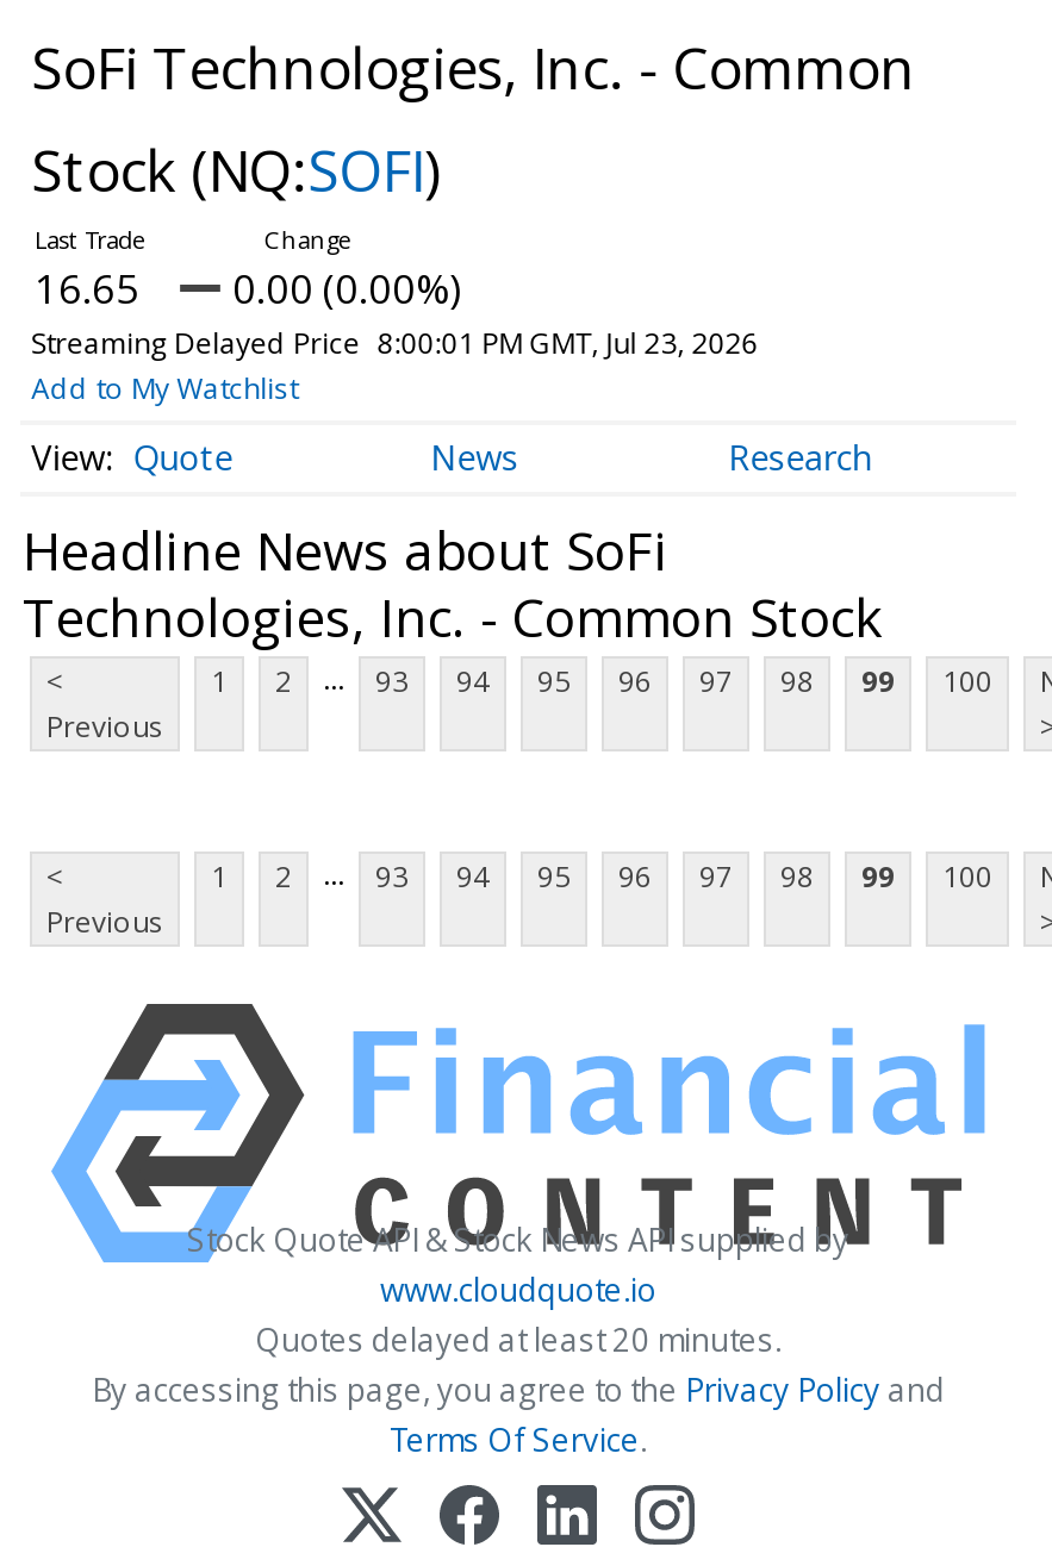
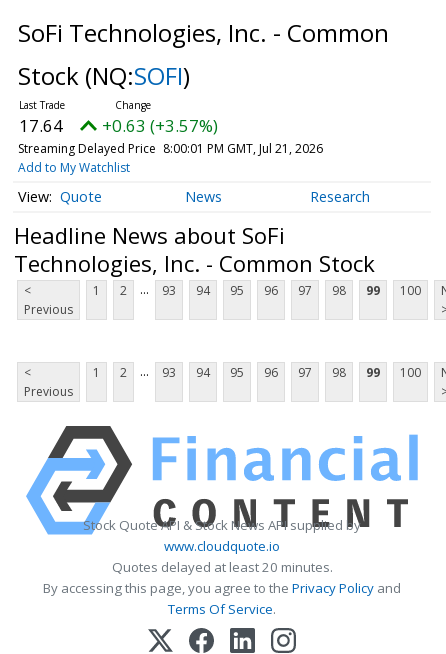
- 16.65
+ 17.64

- 0.00 (0.00%)
+ +0.63 (+3.57%)

- Streaming Delayed Price 8:00:01 PM GMT, Jul 23, 2026
+ Streaming Delayed Price 8:00:01 PM GMT, Jul 21, 2026
